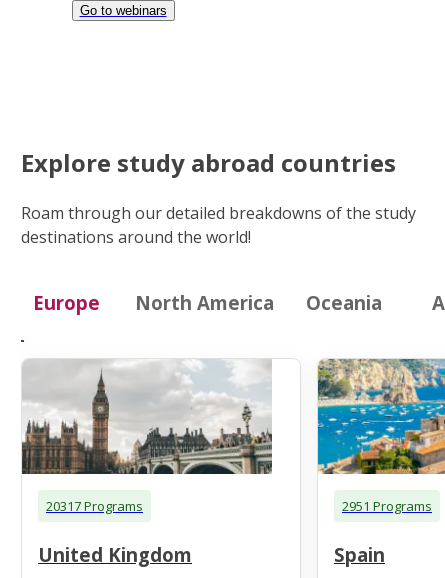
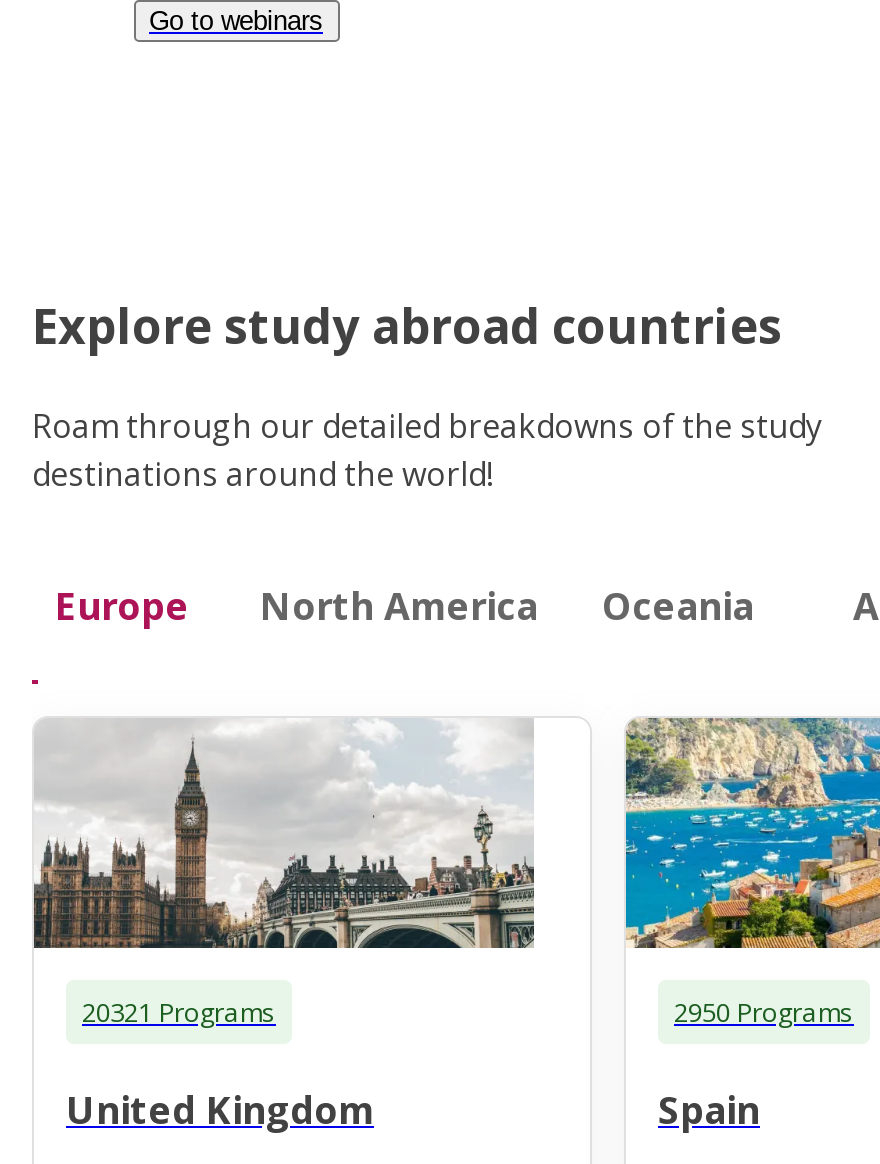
- 20317 Programs
+ 20321 Programs

- 2951 Programs
+ 2950 Programs
